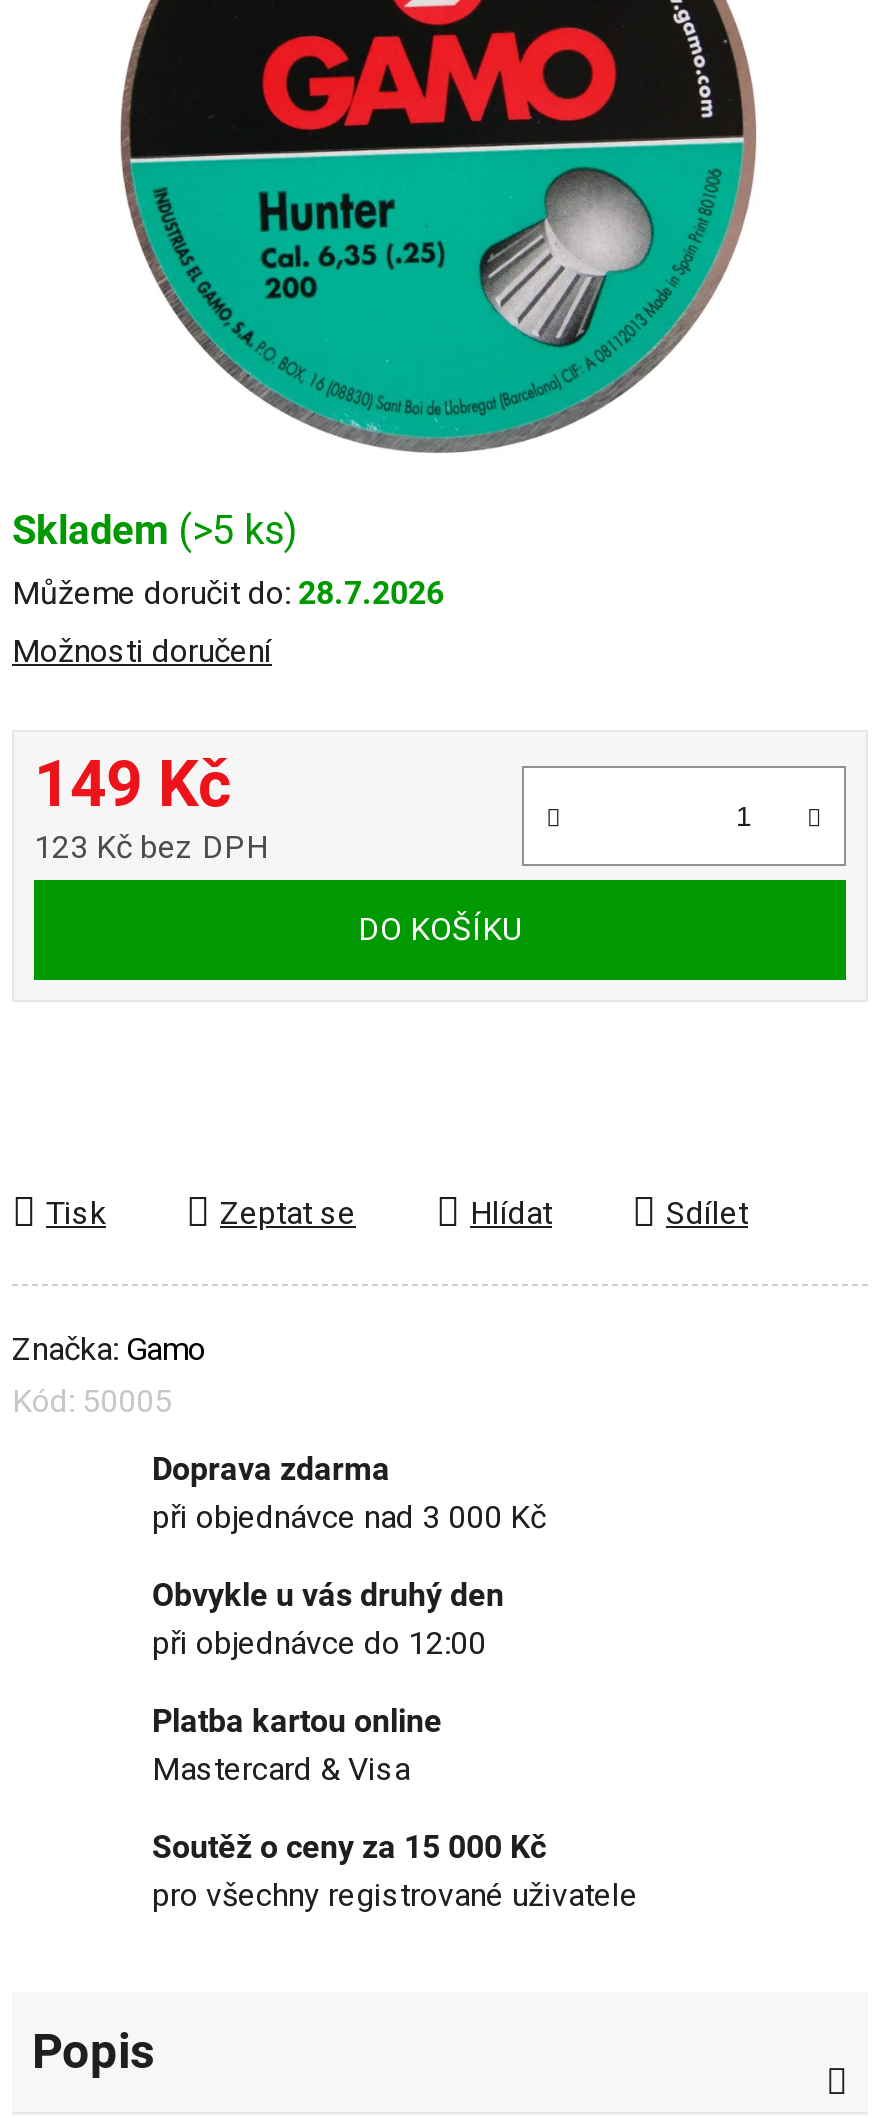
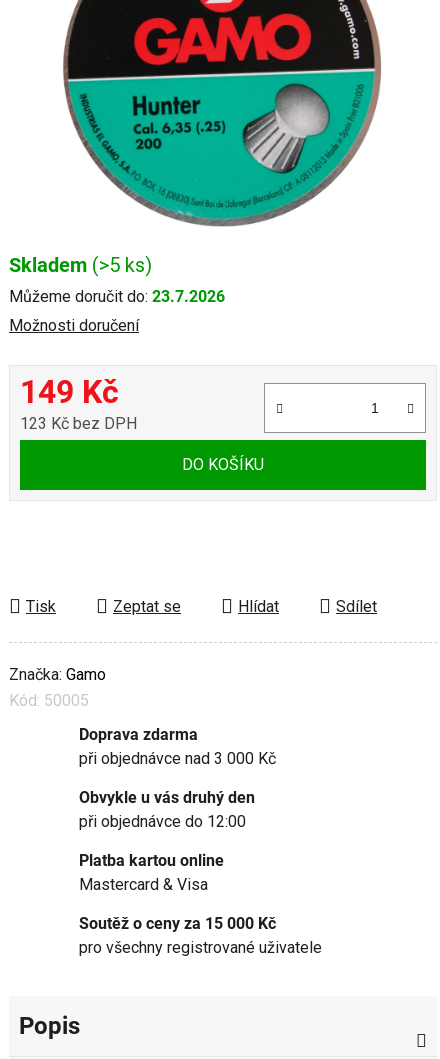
- Můžeme doručit do: 28.7.2026
+ Můžeme doručit do: 23.7.2026
